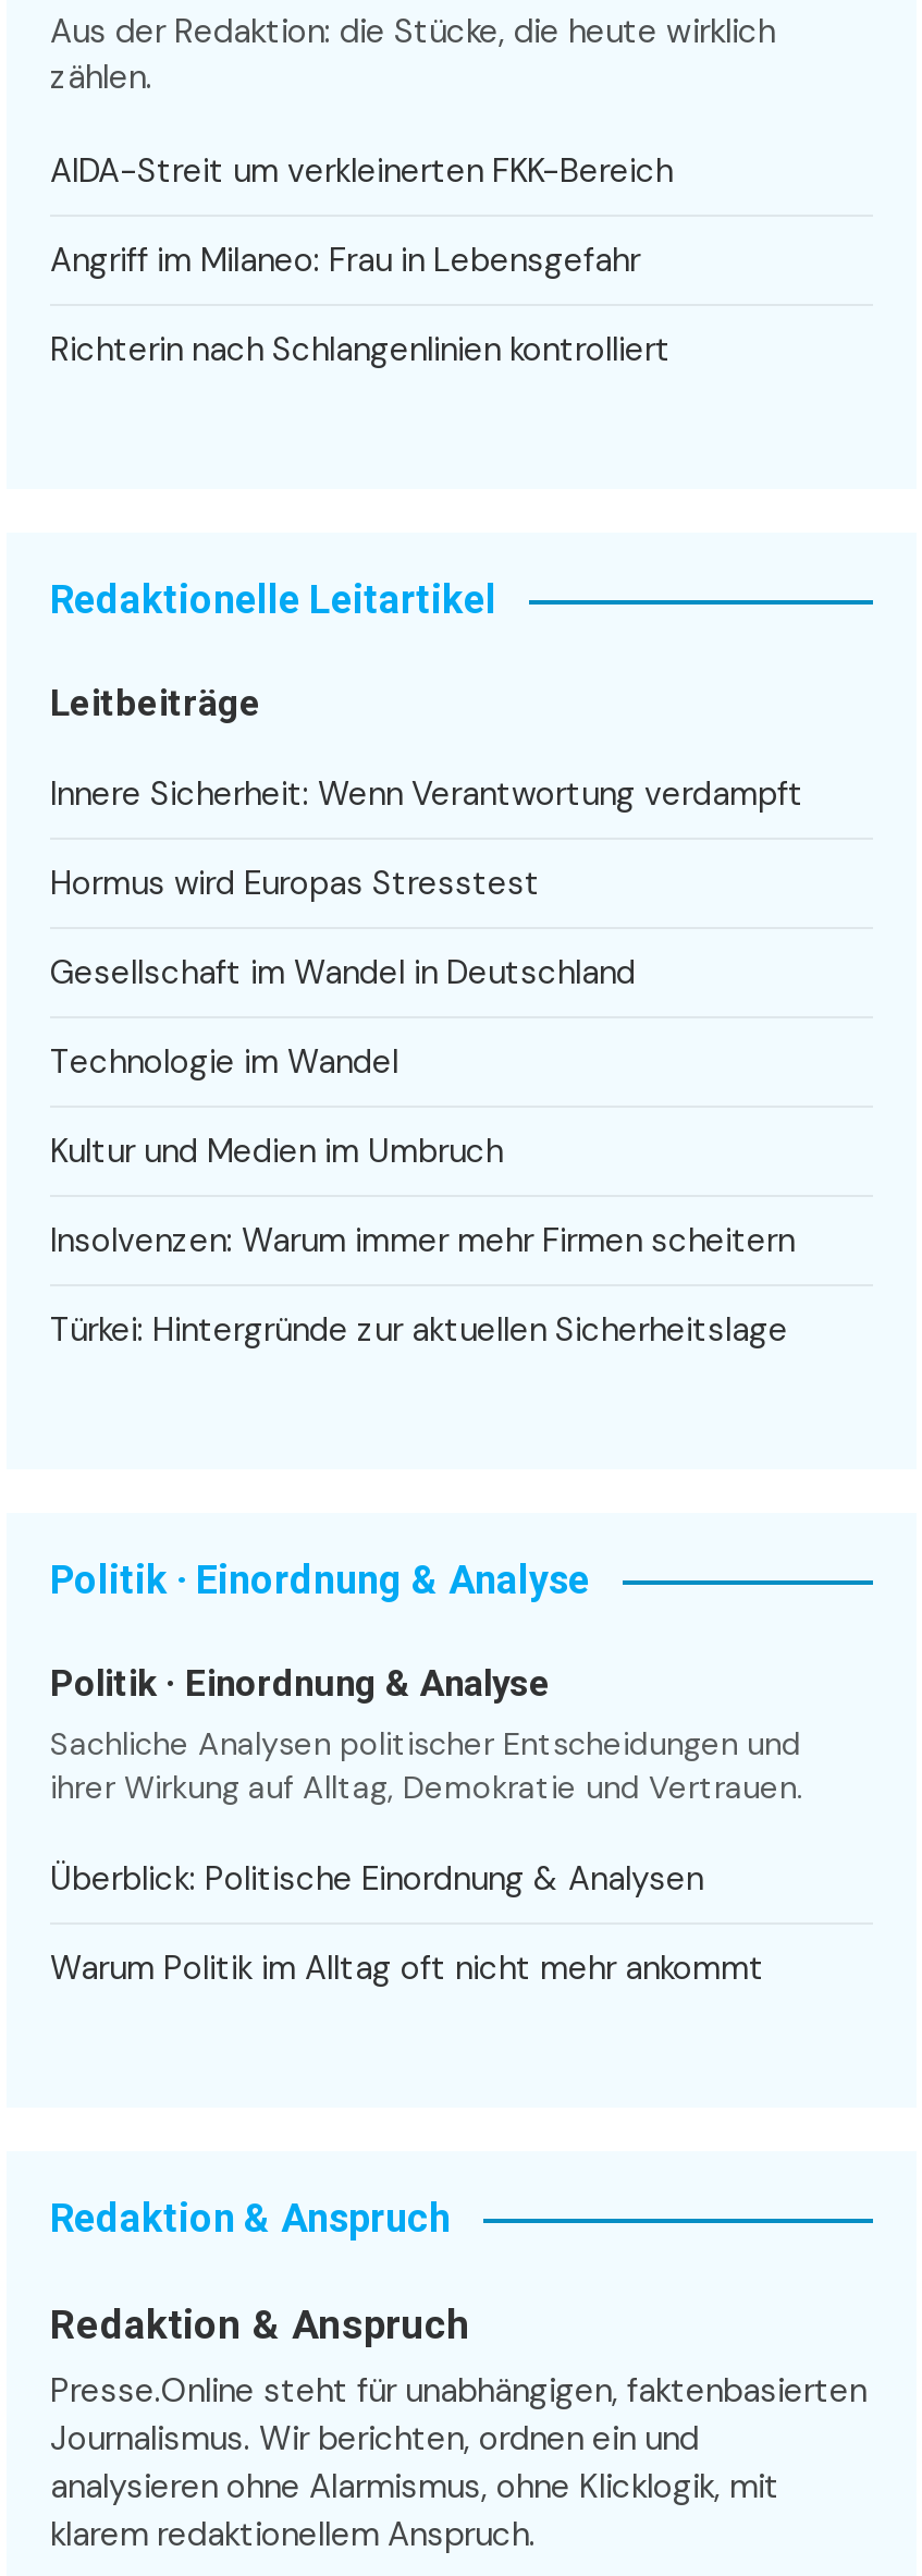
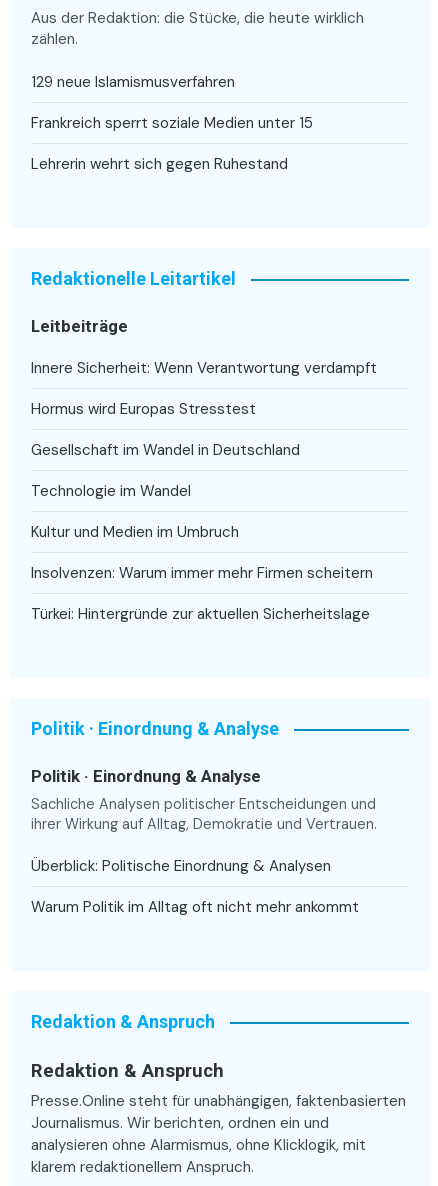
- AIDA-Streit um verkleinerten FKK-Bereich
+ 129 neue Islamismusverfahren

- Angriff im Milaneo: Frau in Lebensgefahr
+ Frankreich sperrt soziale Medien unter 15

- Richterin nach Schlangenlinien kontrolliert
+ Lehrerin wehrt sich gegen Ruhestand
